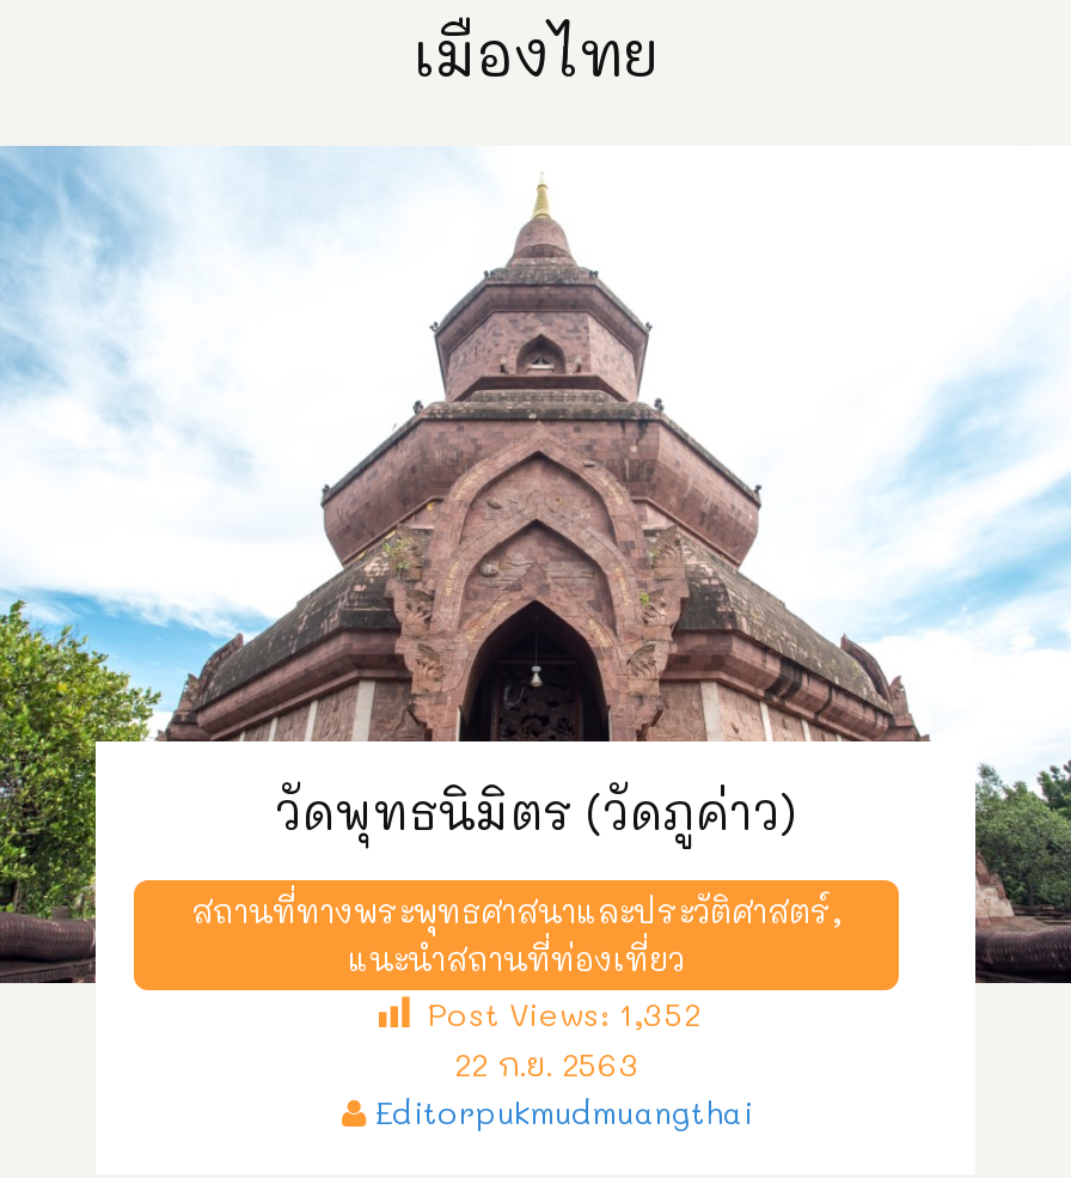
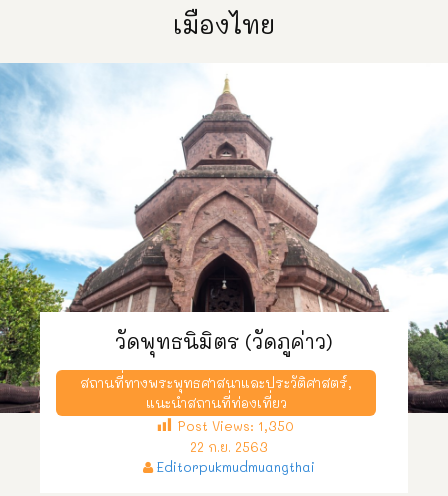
- Post Views: 1,352
+ Post Views: 1,350
